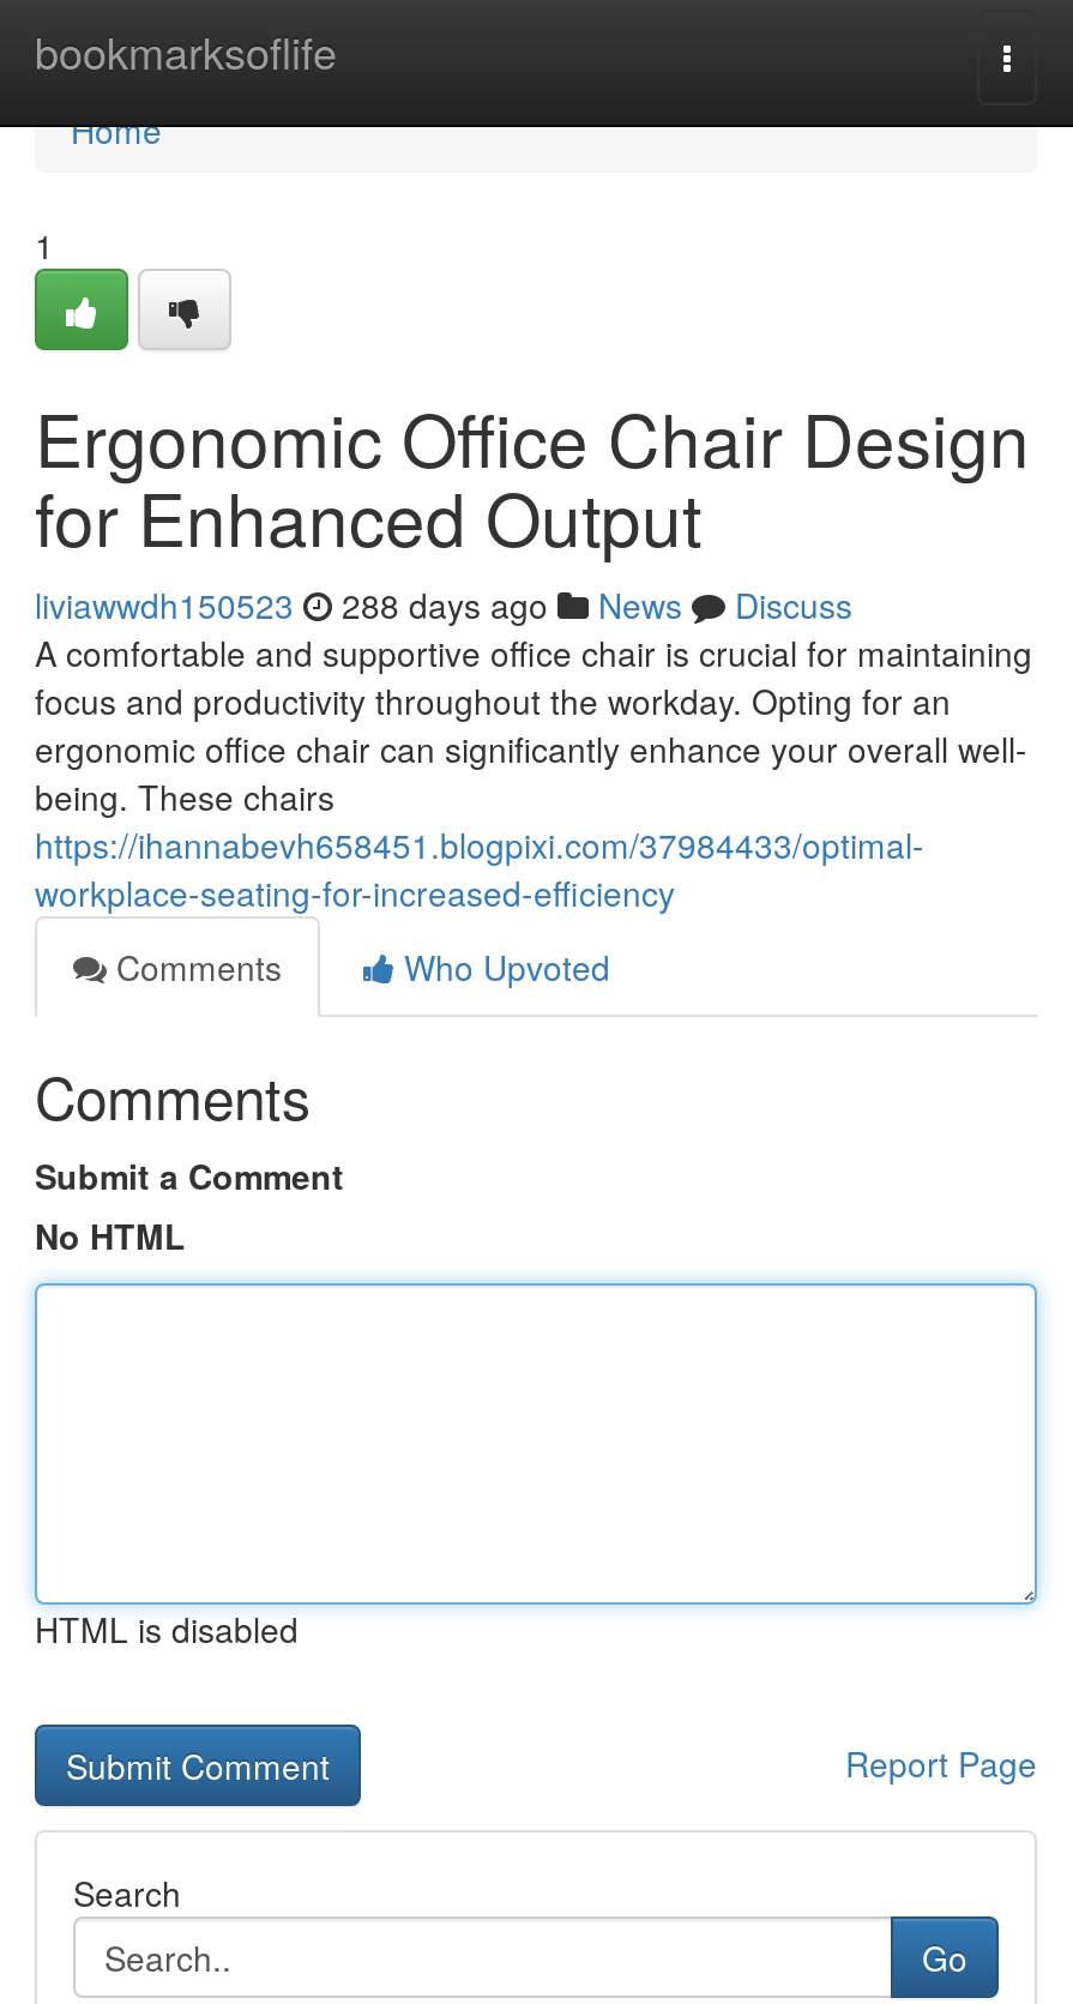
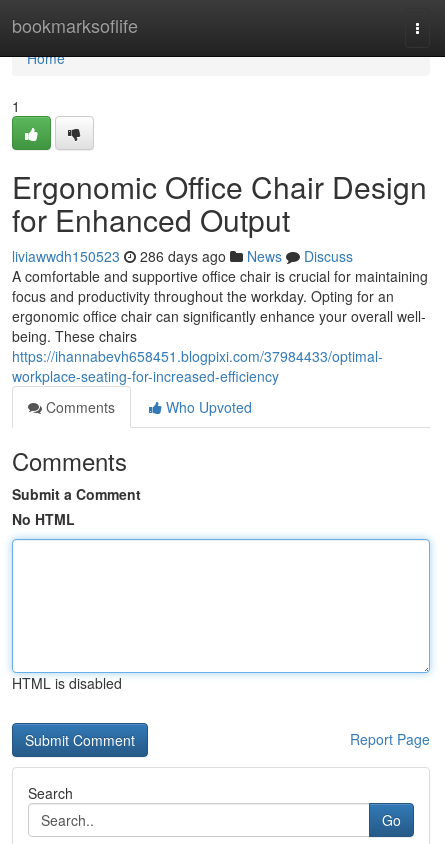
- liviawwdh150523 288 days ago News Discuss
+ liviawwdh150523 286 days ago News Discuss
